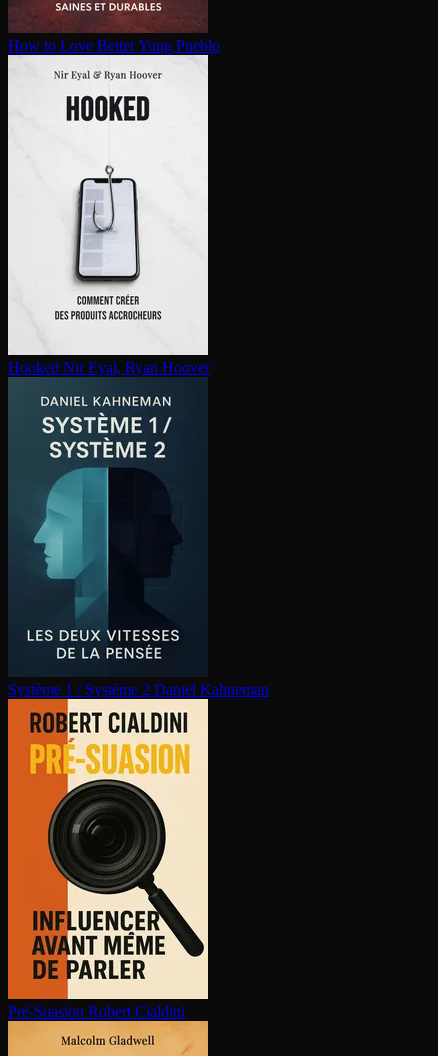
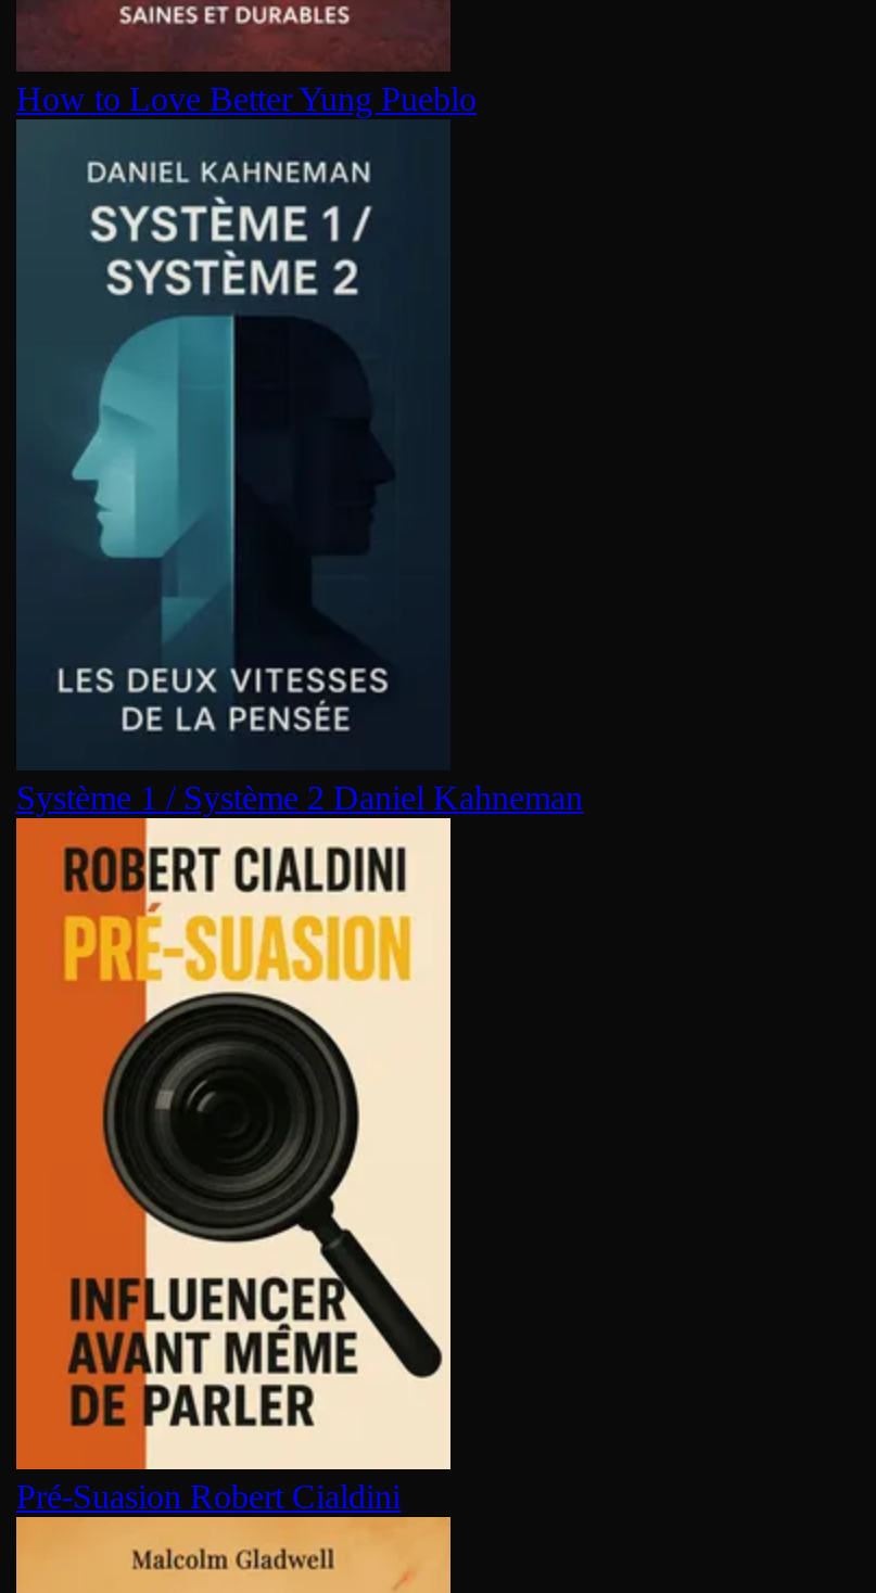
- [image]
- Hooked Nir Eyal, Ryan Hoover
